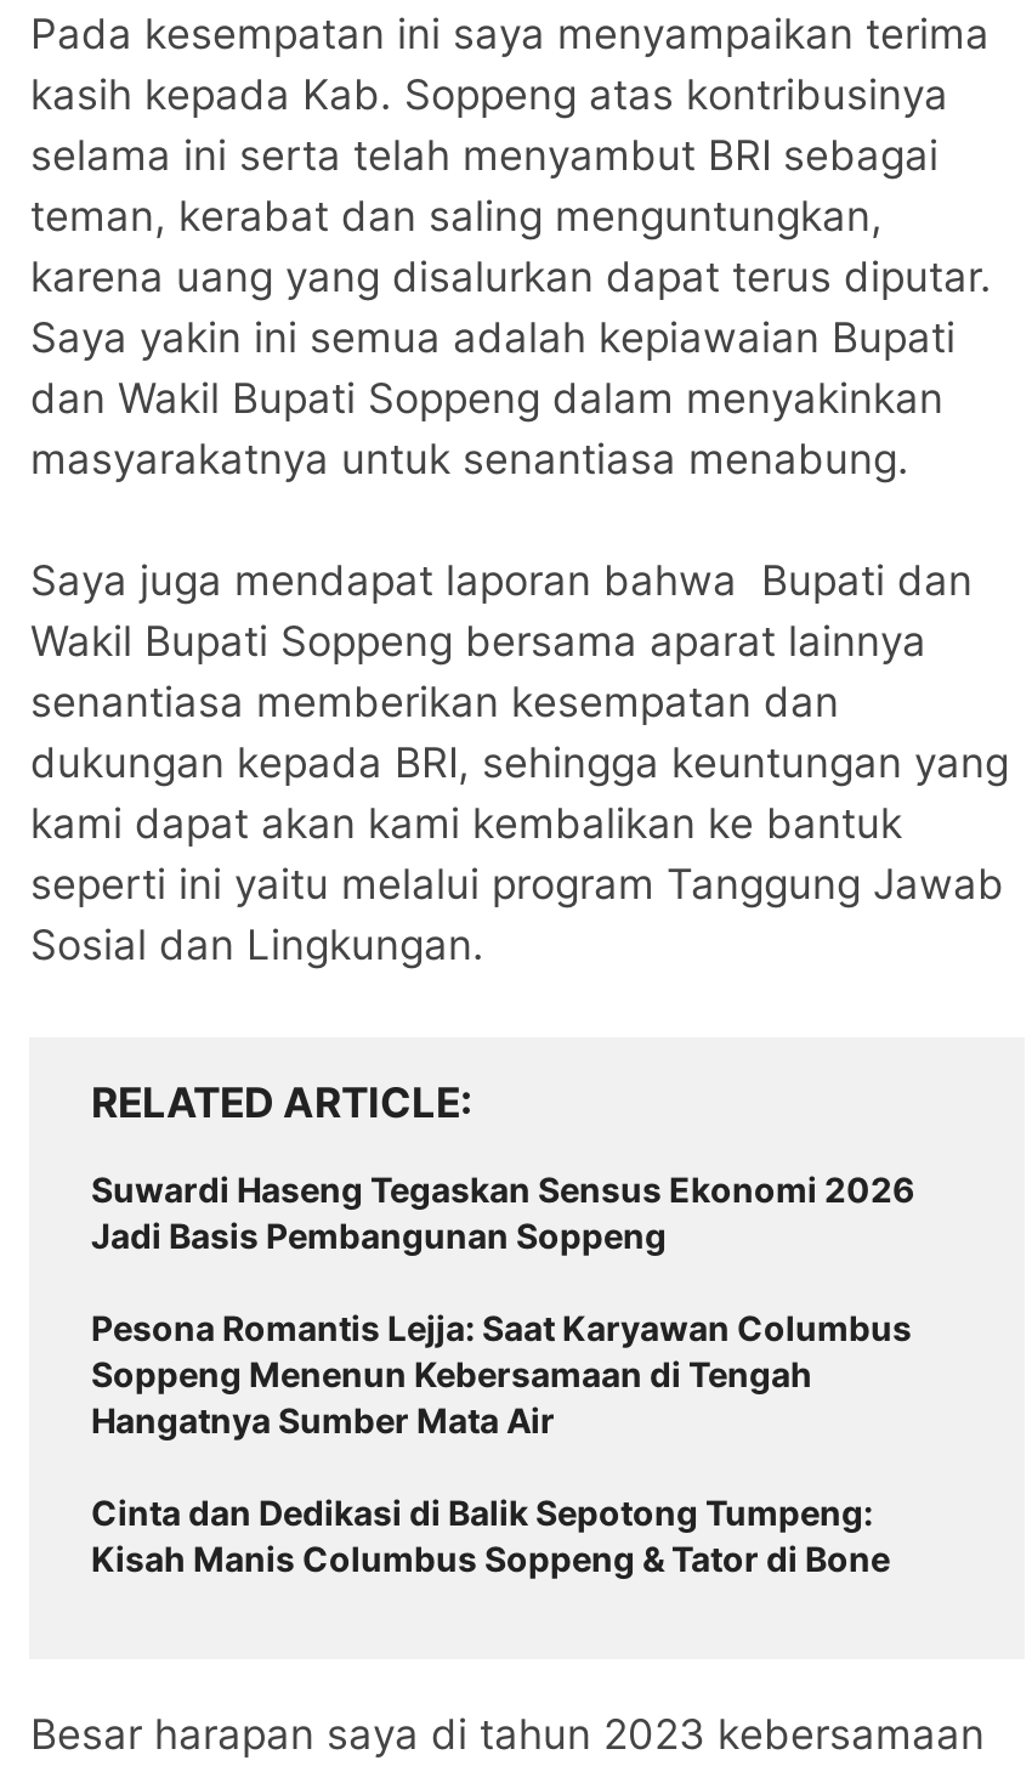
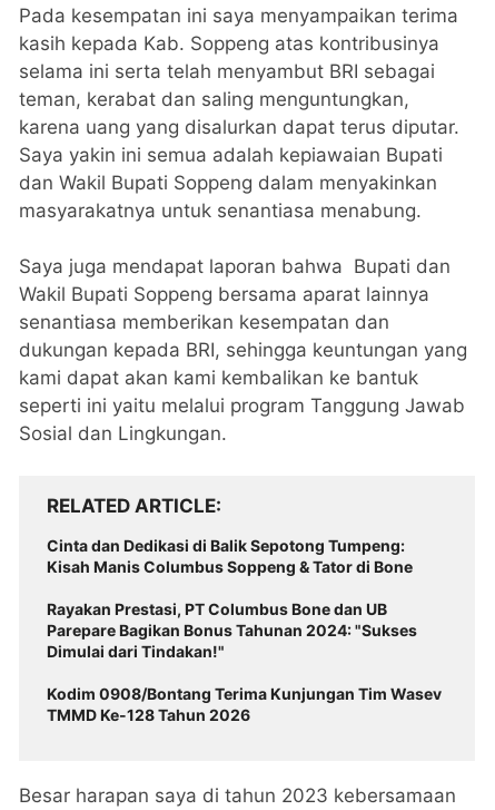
- Suwardi Haseng Tegaskan Sensus Ekonomi 2026
- Jadi Basis Pembangunan Soppeng
- Pesona Romantis Lejja: Saat Karyawan Columbus
- Soppeng Menenun Kebersamaan di Tengah
- Hangatnya Sumber Mata Air

moved up: Cinta dan Dedikasi di Balik Sepotong Tumpeng: | Kisah Manis Columbus Soppeng & Tator di Bone

+ Rayakan Prestasi, PT Columbus Bone dan UB
+ Parepare Bagikan Bonus Tahunan 2024: "Sukses
+ Dimulai dari Tindakan!"
+ Kodim 0908/Bontang Terima Kunjungan Tim Wasev
+ TMMD Ke-128 Tahun 2026
